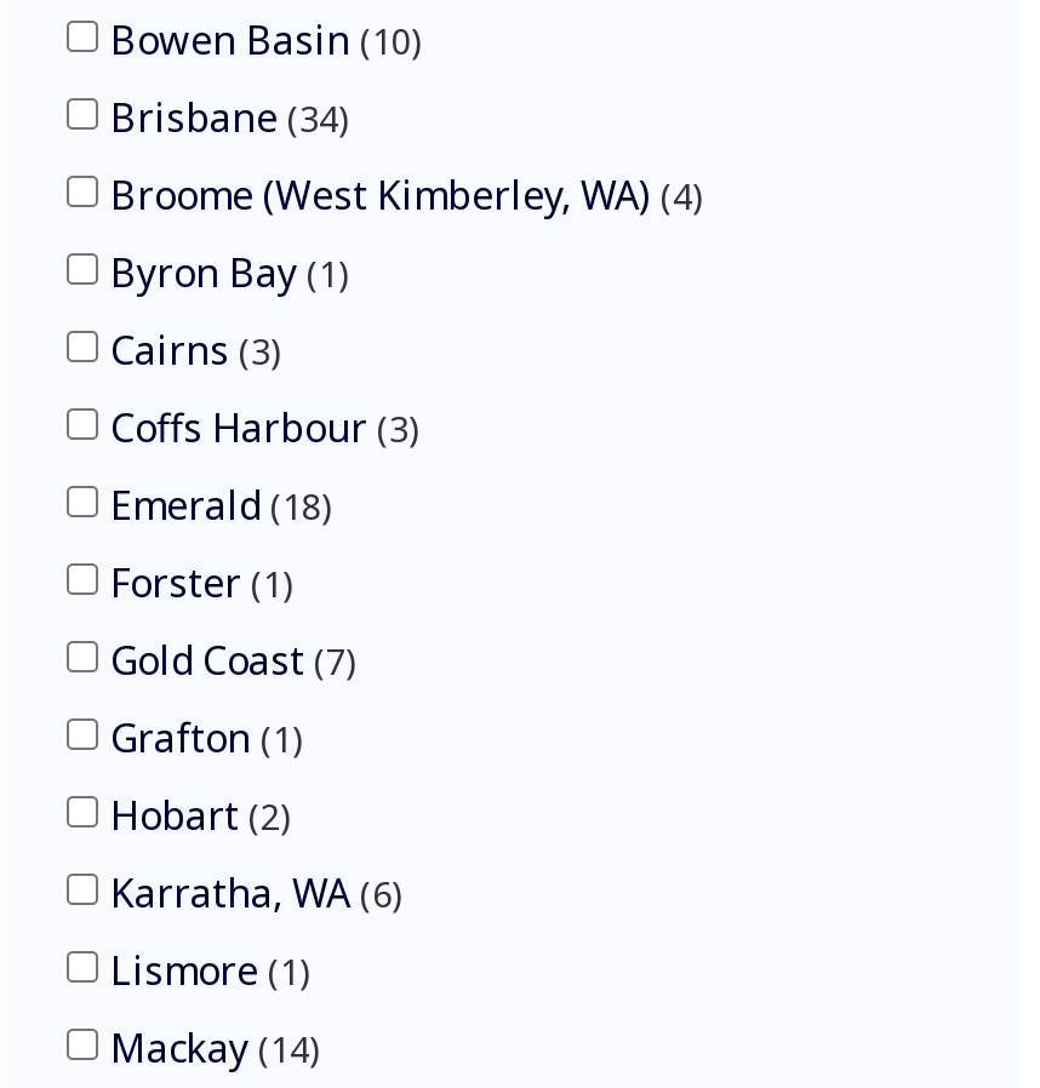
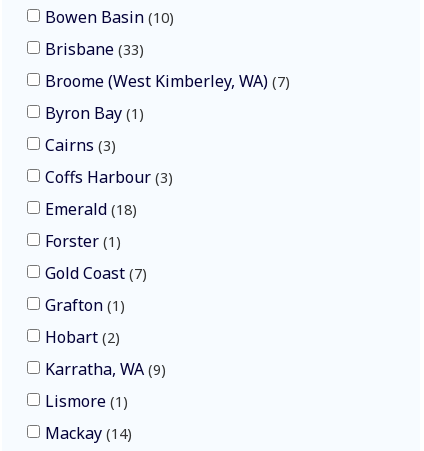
- Brisbane 34
+ Brisbane 33

- Broome (West Kimberley, WA) 4
+ Broome (West Kimberley, WA) 7

- Karratha, WA 6
+ Karratha, WA 9
